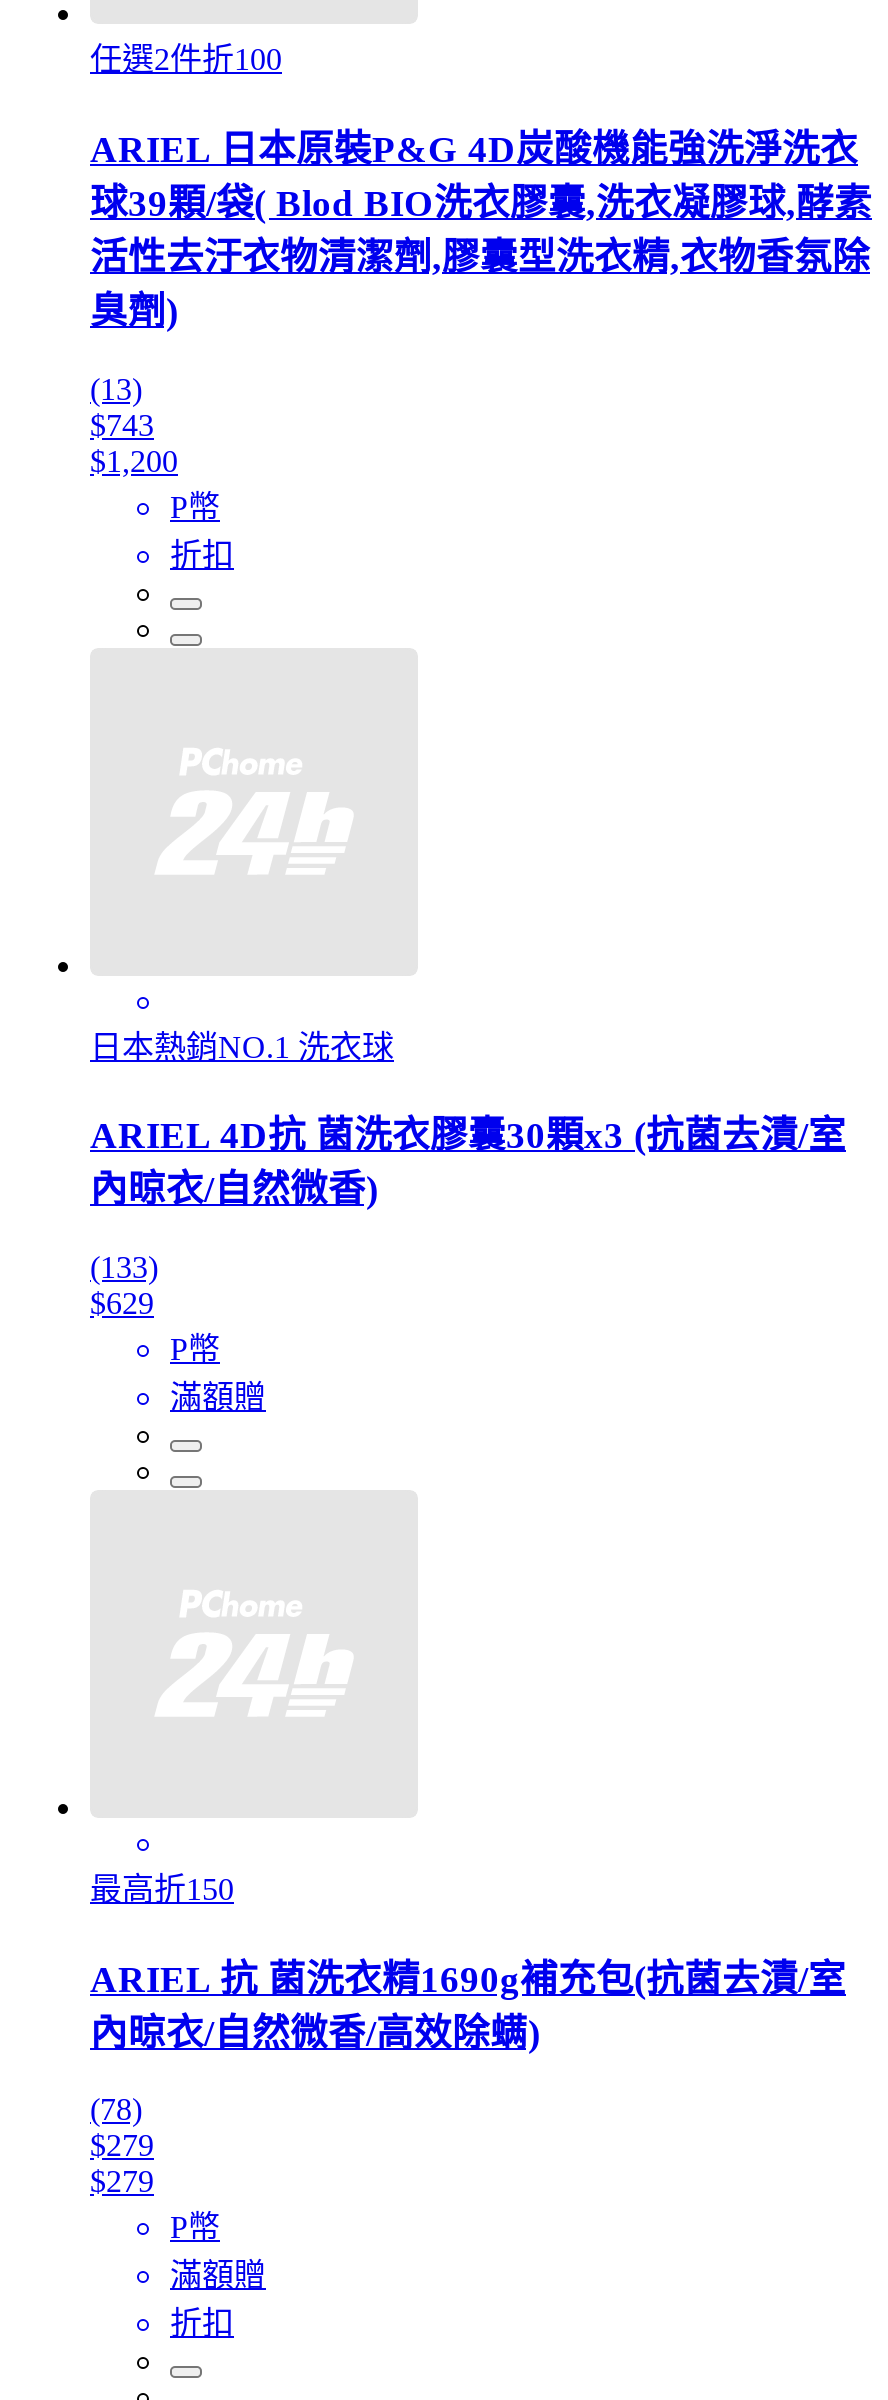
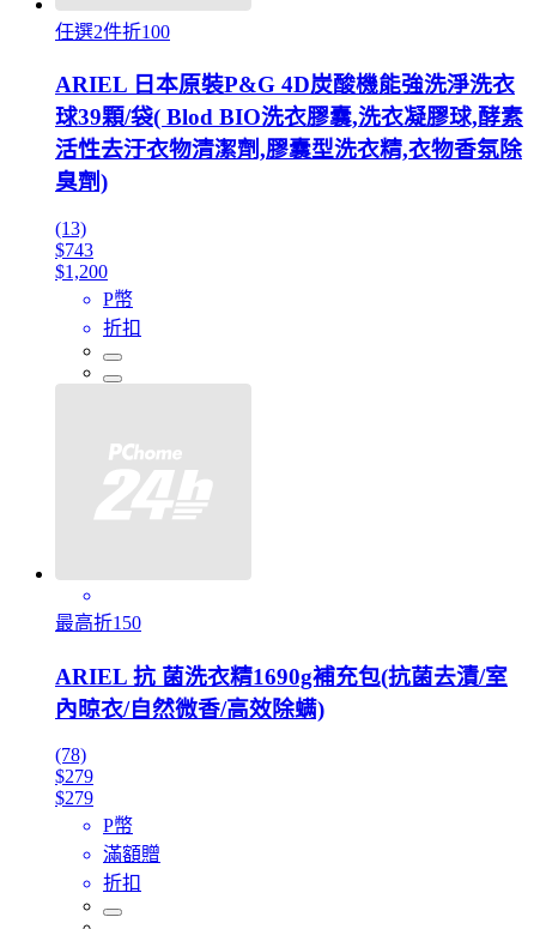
- 日本熱銷NO.1 洗衣球
- ARIEL 4D抗 菌洗衣膠囊30顆x3 (抗菌去漬/室
- 內晾衣/自然微香)
- (133)
- $629
- P幣
- 滿額贈
